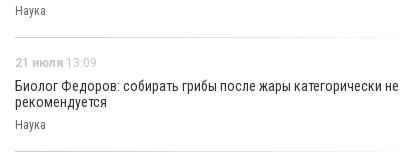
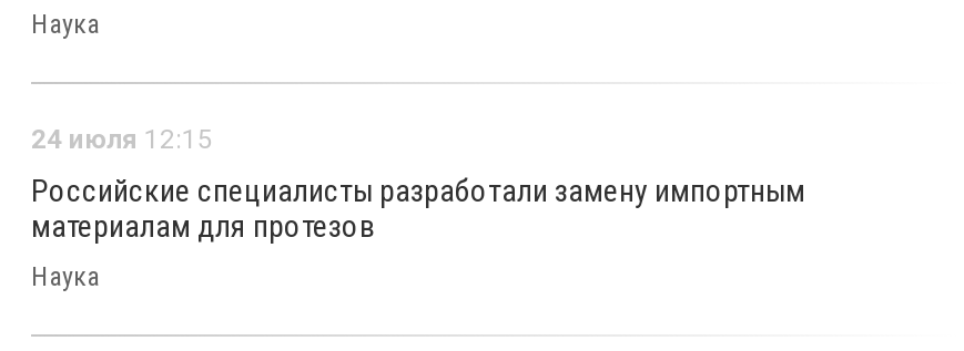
- 21 июля 13:09
+ 24 июля 12:15

- Биолог Федоров: собирать грибы после жары категорически не
- рекомендуется
+ Российские специалисты разработали замену импортным
+ материалам для протезов
